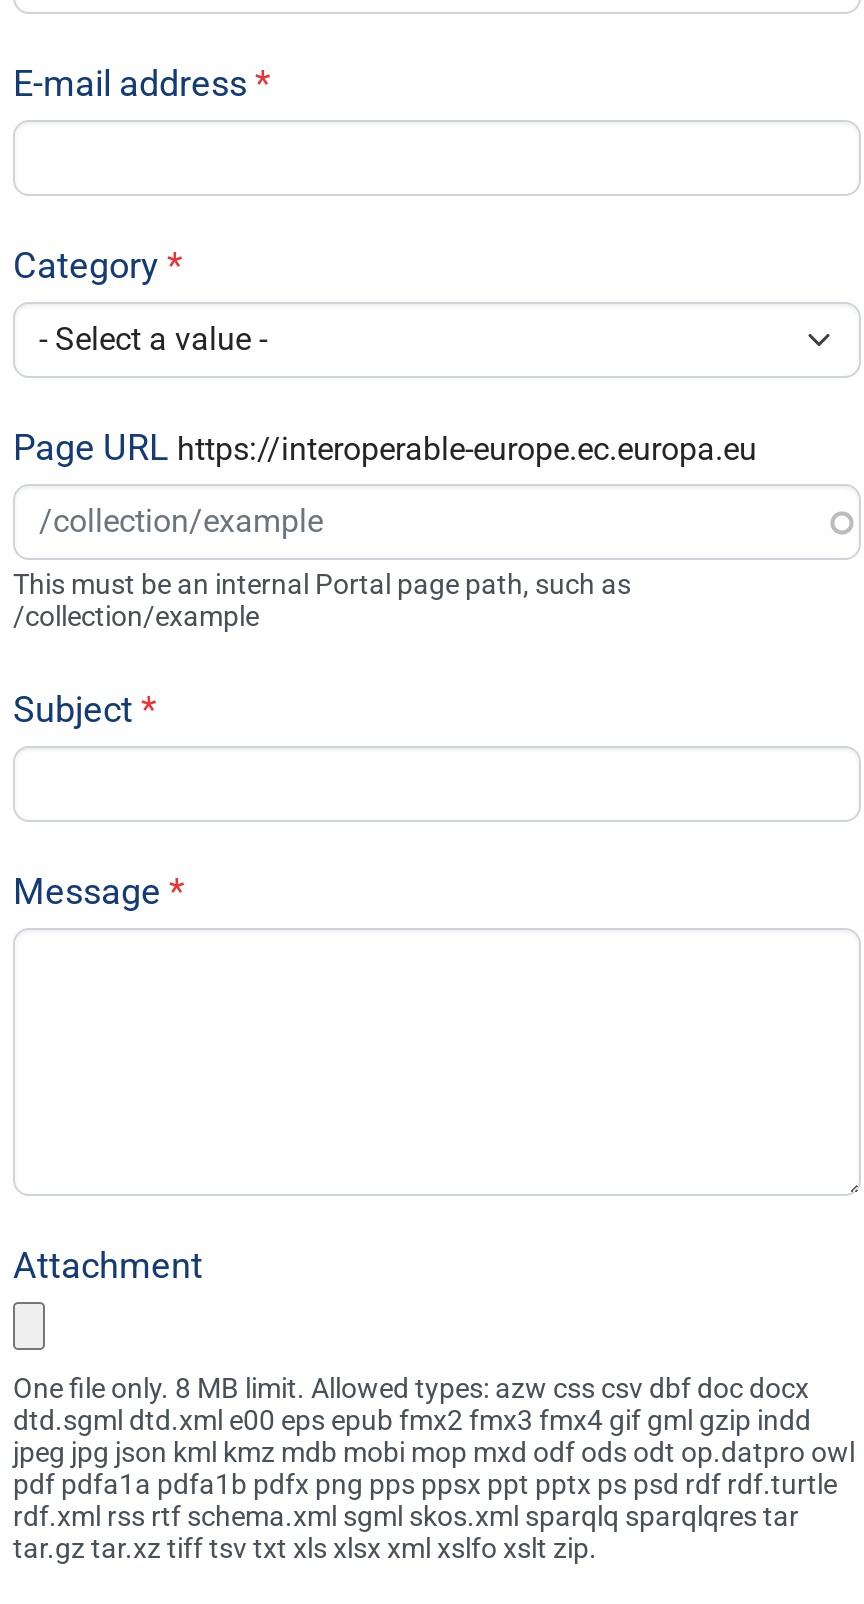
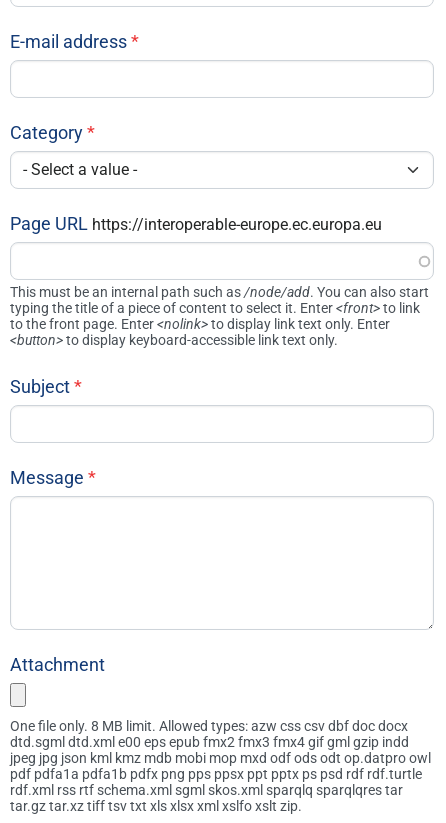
- This must be an internal Portal page path, such as
- /collection/example
+ This must be an internal path such as /node/add. You can also start
+ typing the title of a piece of content to select it. Enter <front> to link
+ to the front page. Enter <nolink> to display link text only. Enter
+ <button> to display keyboard-accessible link text only.
